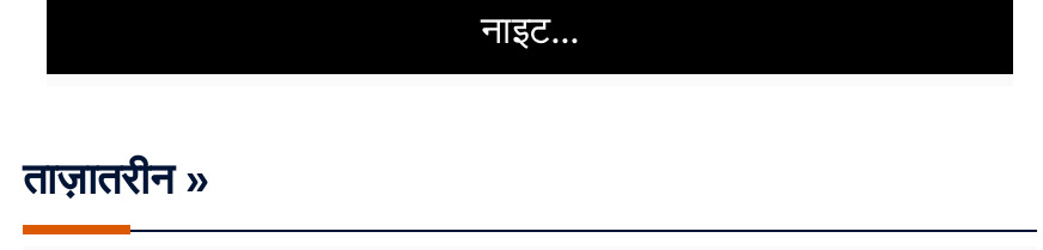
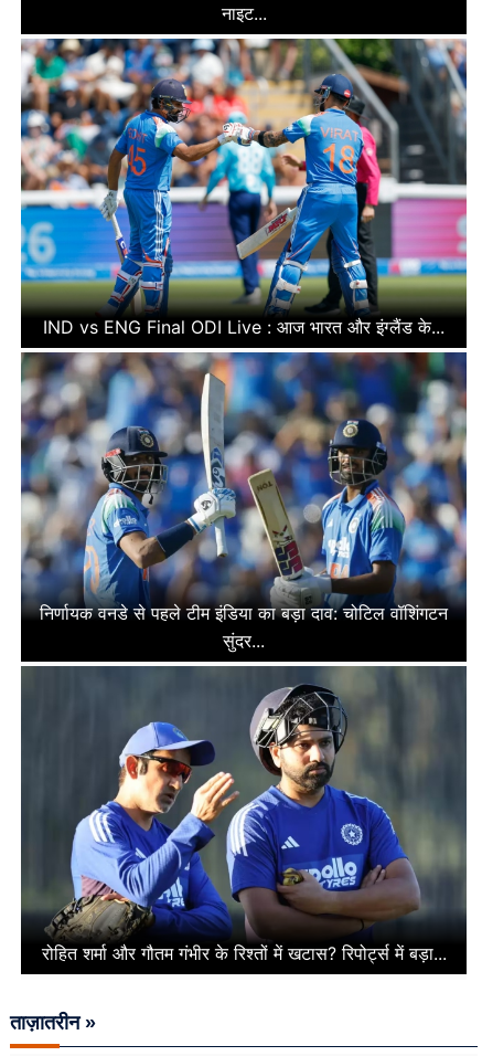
+ [image]
+ IND vs ENG Final ODI Live : आज भारत और इंग्लैंड के...

+ [image]
+ निर्णायक वनडे से पहले टीम इंडिया का बड़ा दाव: चोटिल वॉशिंगटन
+ सुंदर...

+ [image]
+ रोहित शर्मा और गौतम गंभीर के रिश्तों में खटास? रिपोर्ट्स में बड़ा...
